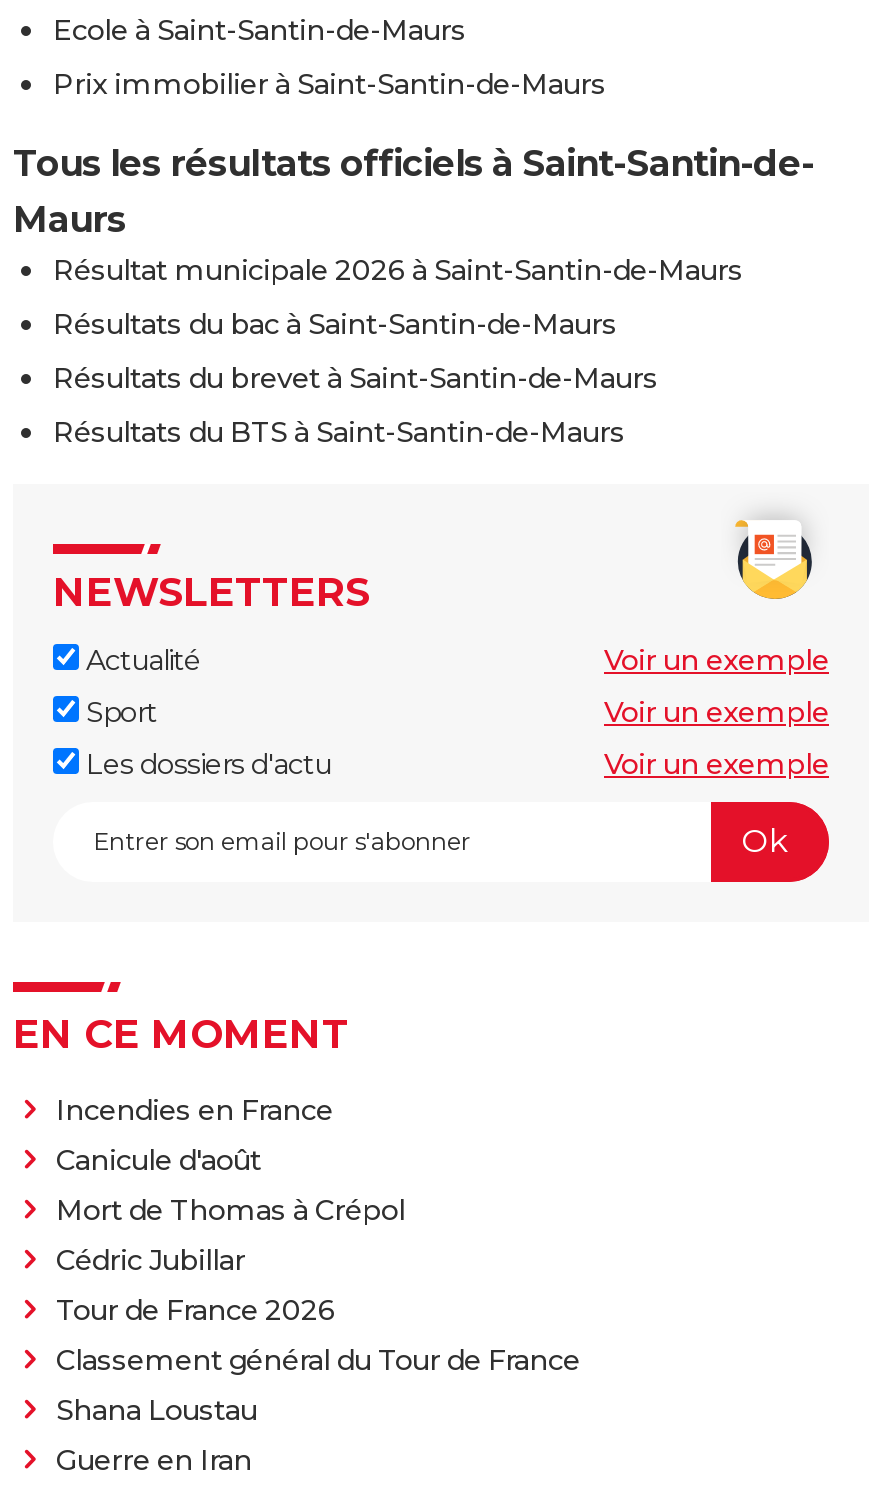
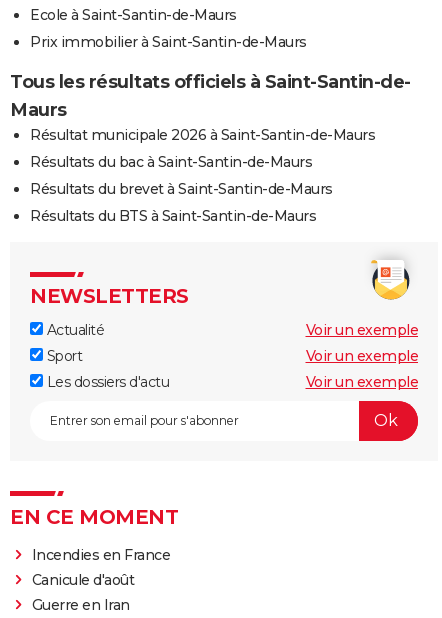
- Mort de Thomas à Crépol
- Cédric Jubillar
- Tour de France 2026
- Classement général du Tour de France
- Shana Loustau
